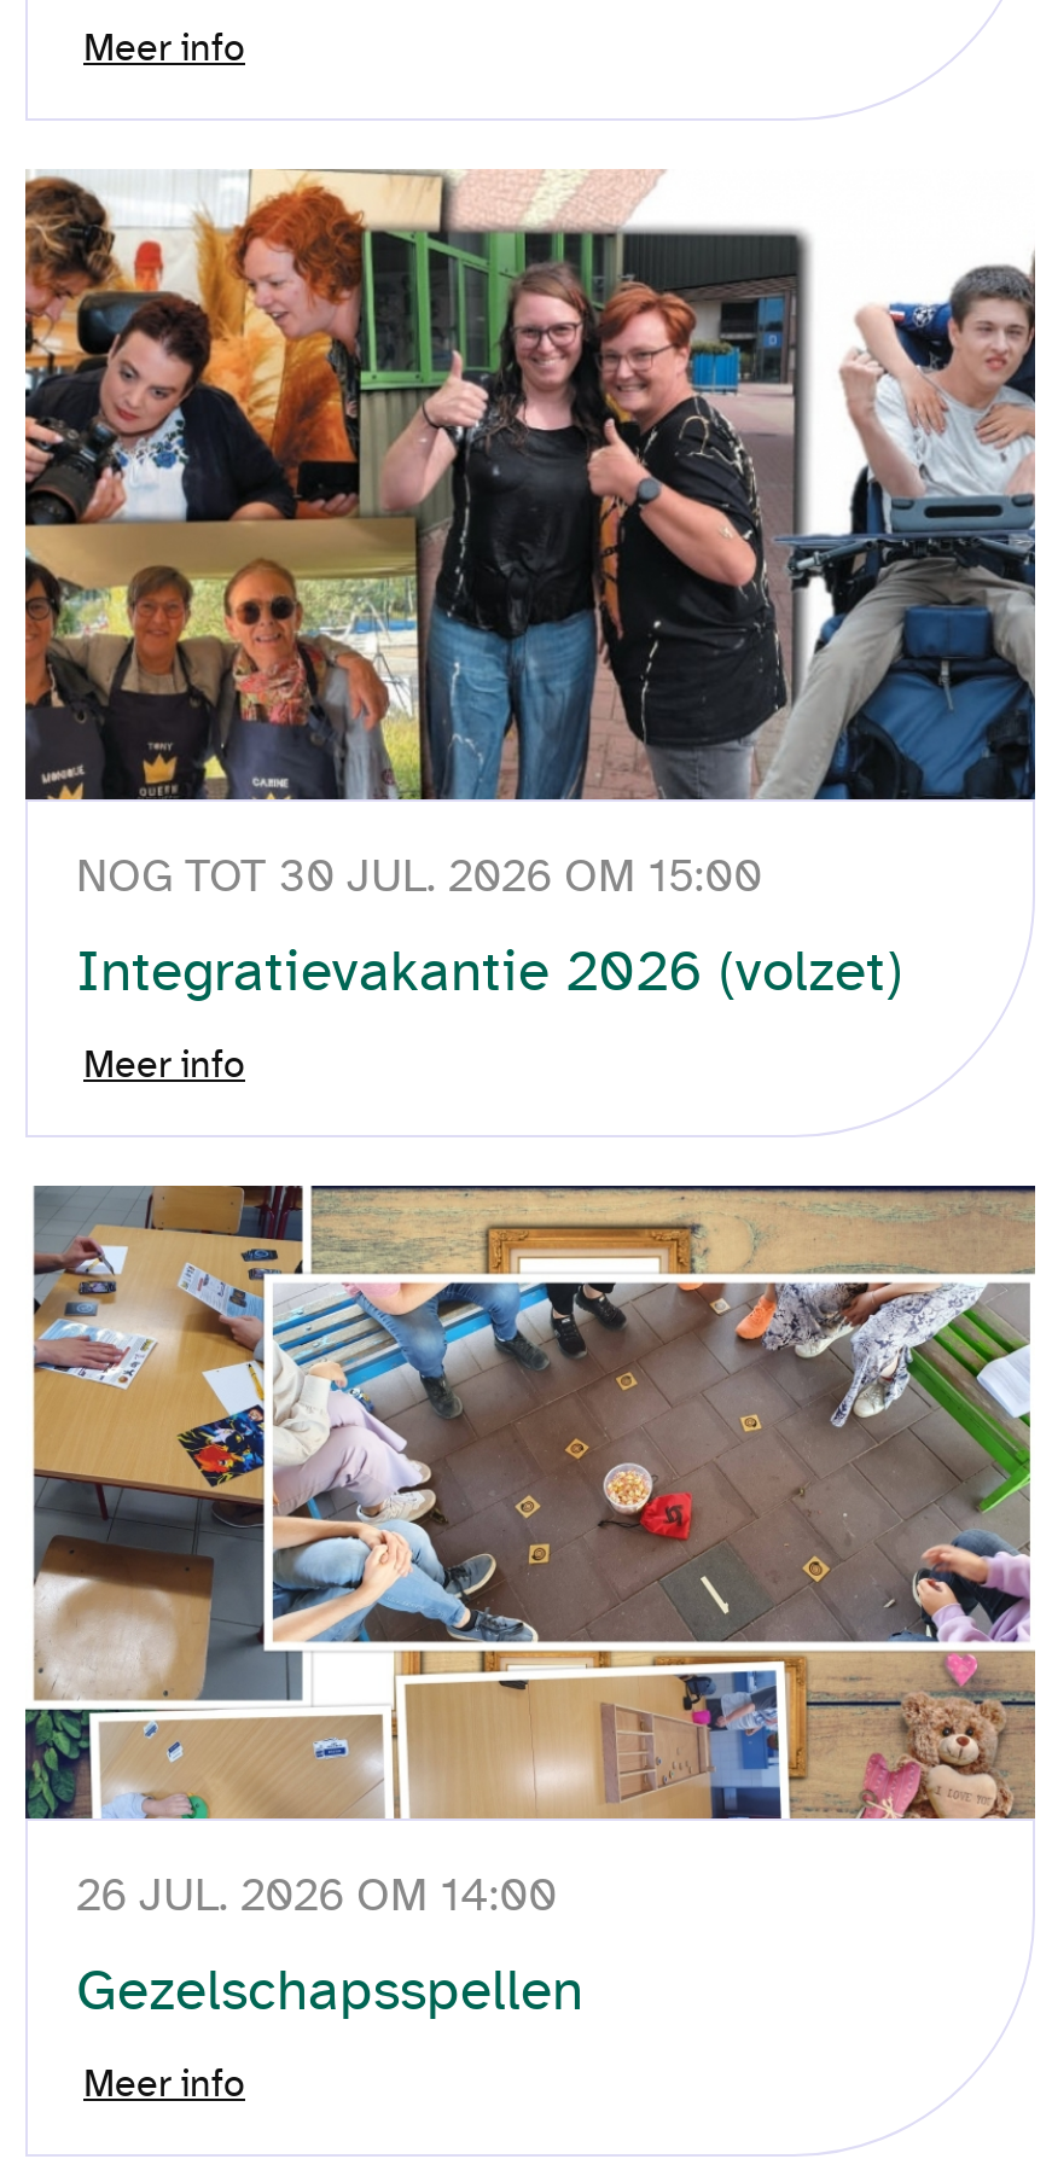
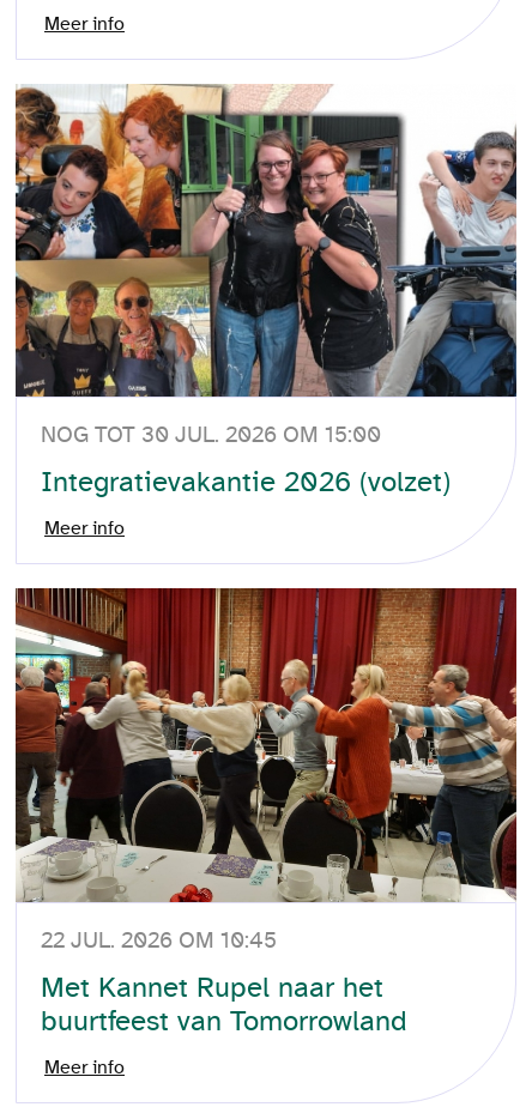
- [image]
- 26 JUL. 2026 OM 14:00
+ [image]
+ 22 JUL. 2026 OM 10:45

- Gezelschapsspellen
+ Met Kannet Rupel naar het
+ buurtfeest van Tomorrowland
